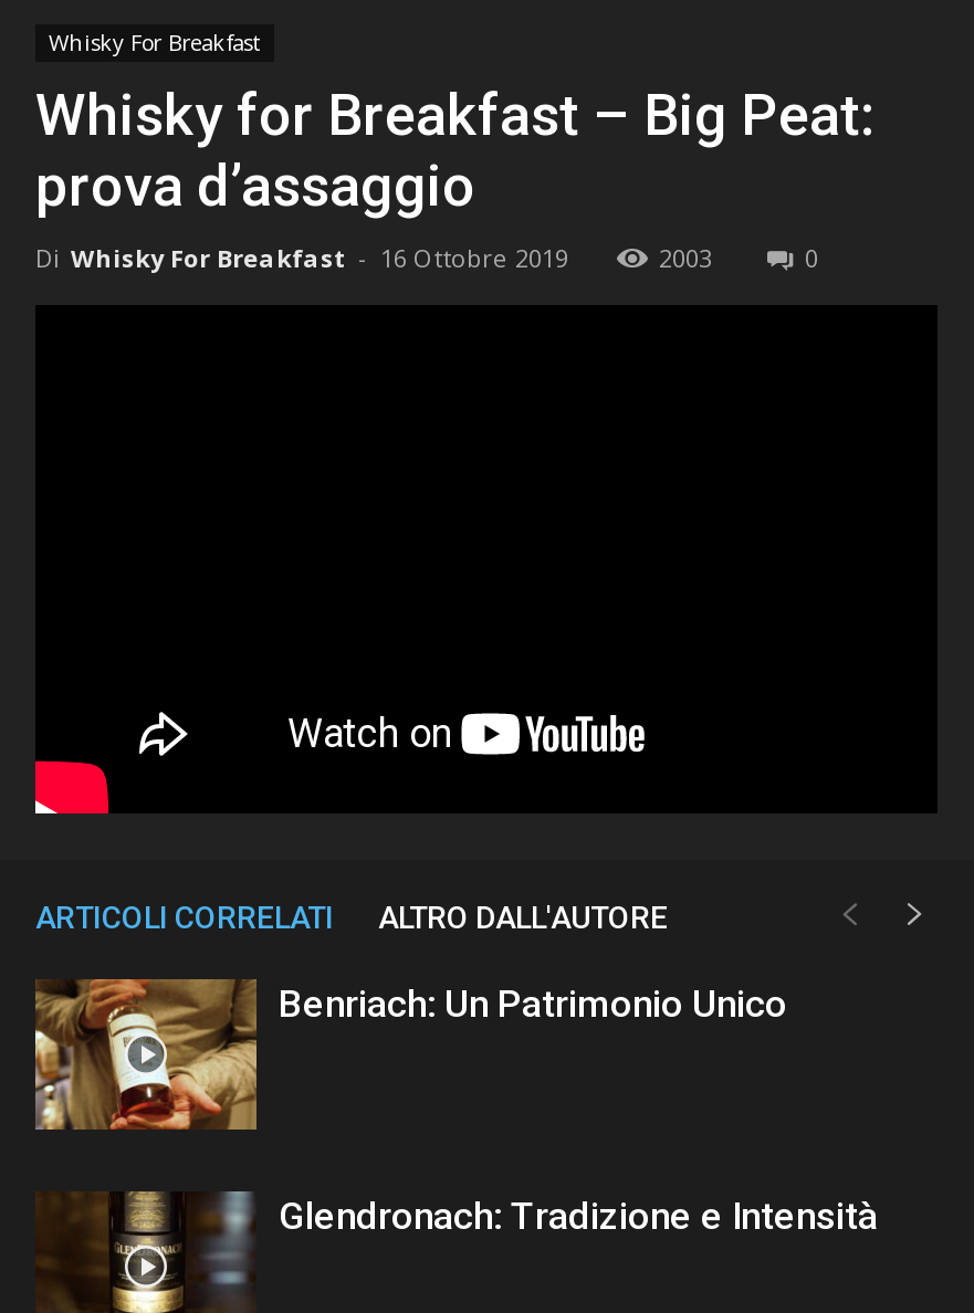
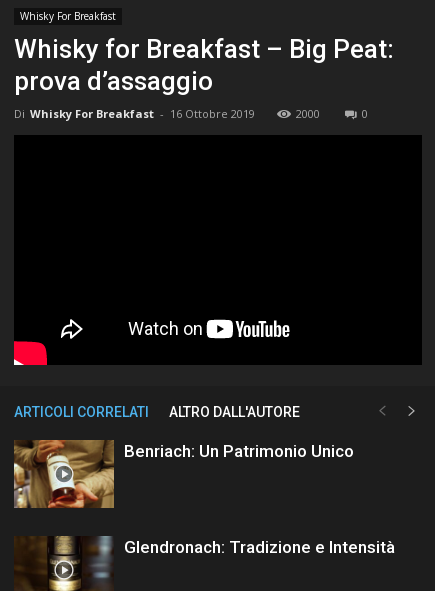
- 2003
+ 2000
